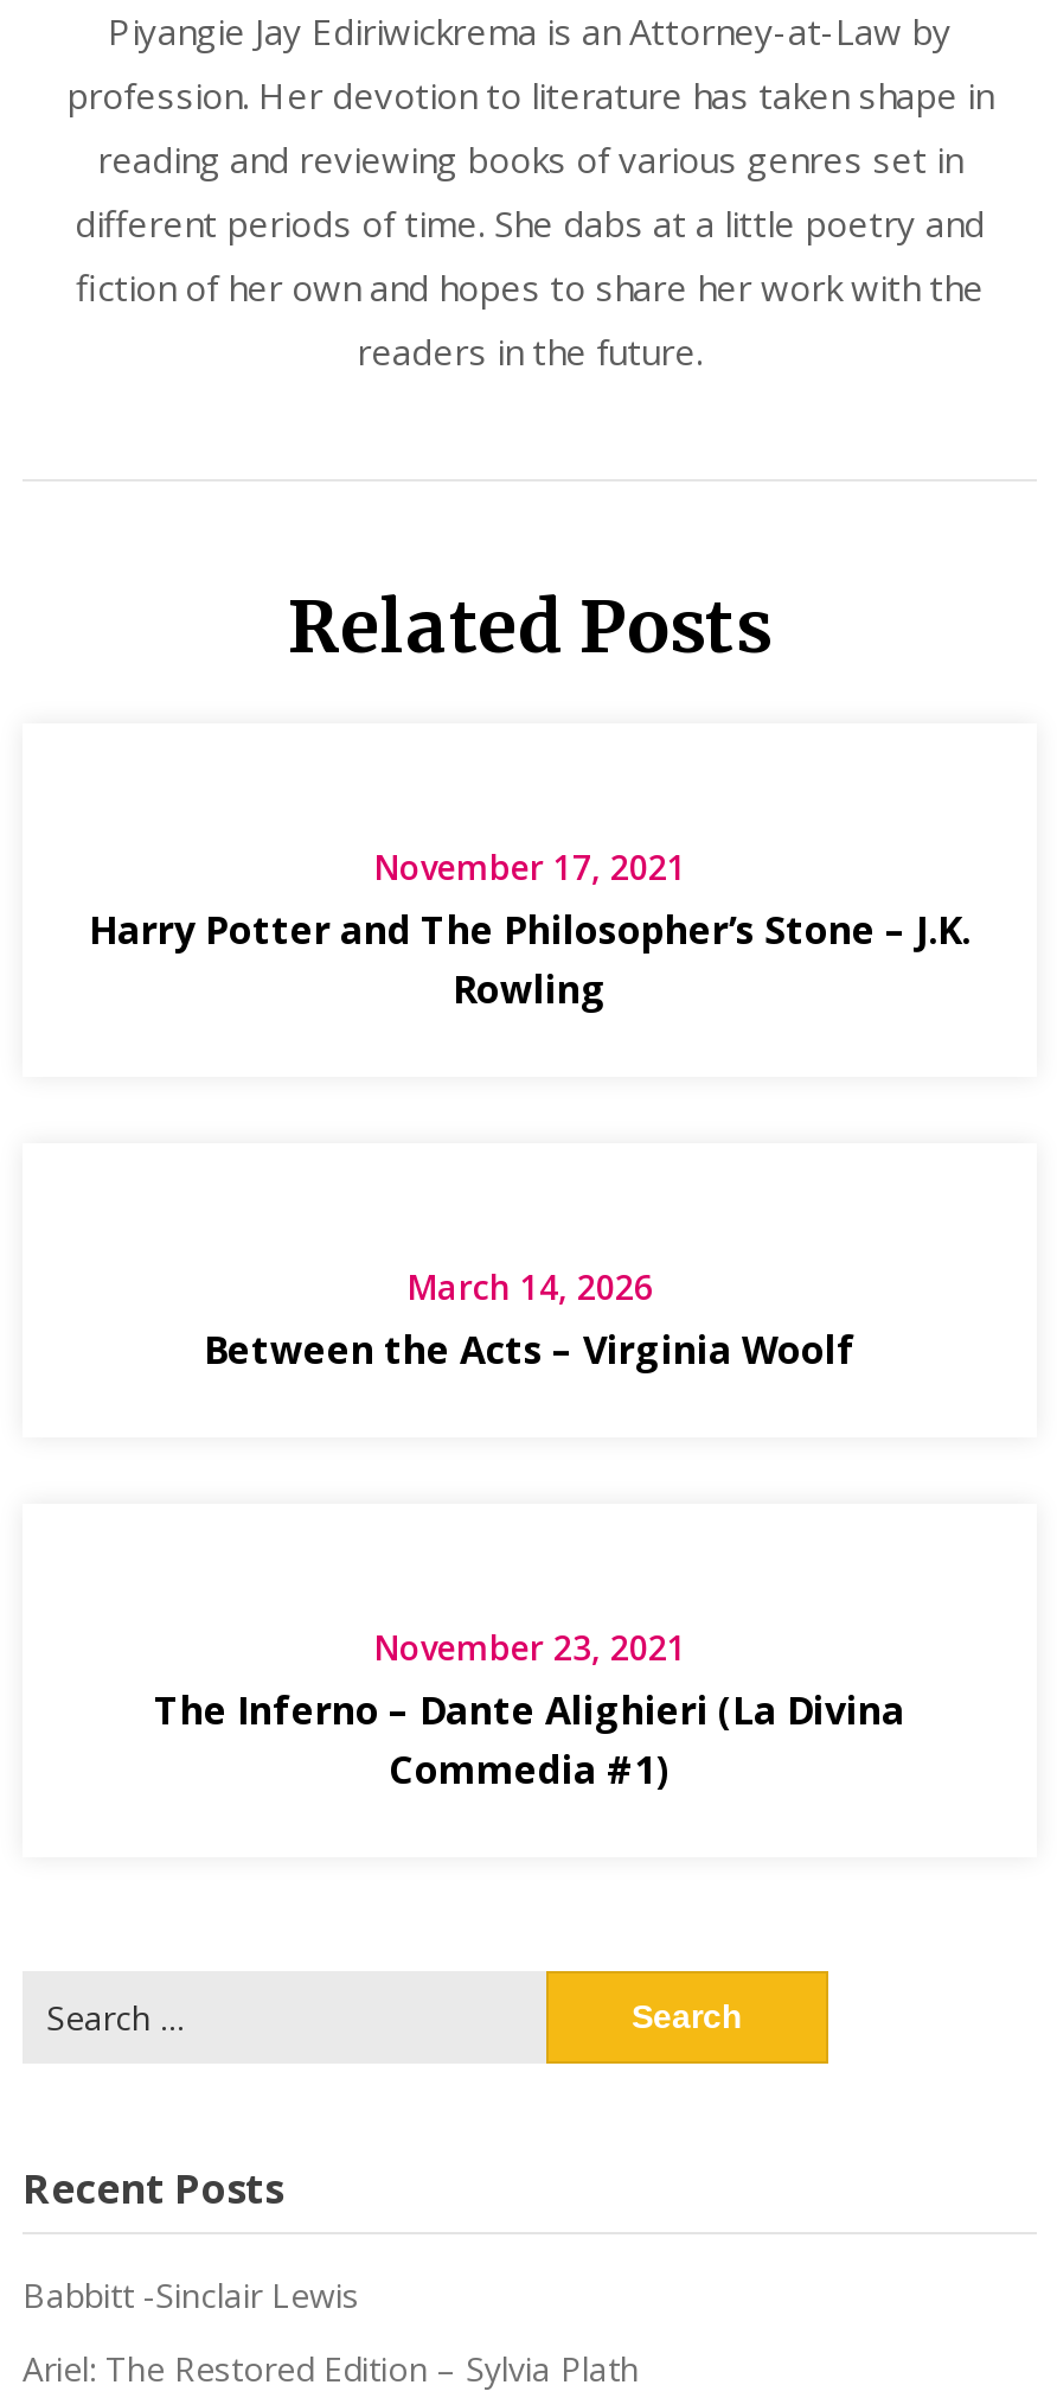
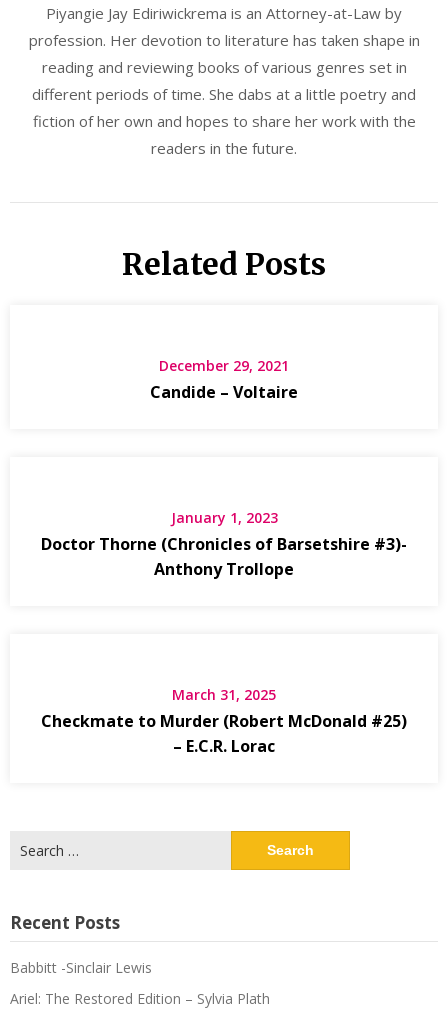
- November 17, 2021
- Harry Potter and The Philosopher’s Stone – J.K.
- Rowling
+ December 29, 2021
+ Candide – Voltaire

- March 14, 2026
- Between the Acts – Virginia Woolf
+ January 1, 2023
+ Doctor Thorne (Chronicles of Barsetshire #3)-
+ Anthony Trollope

- November 23, 2021
- The Inferno – Dante Alighieri (La Divina
- Commedia #1)
+ March 31, 2025
+ Checkmate to Murder (Robert McDonald #25)
+ – E.C.R. Lorac
